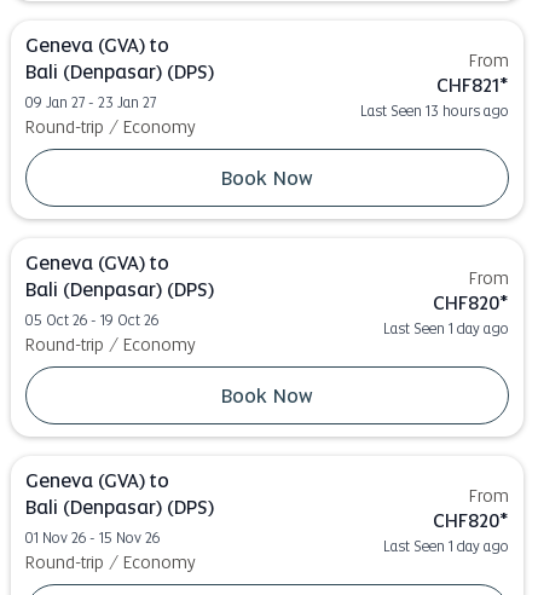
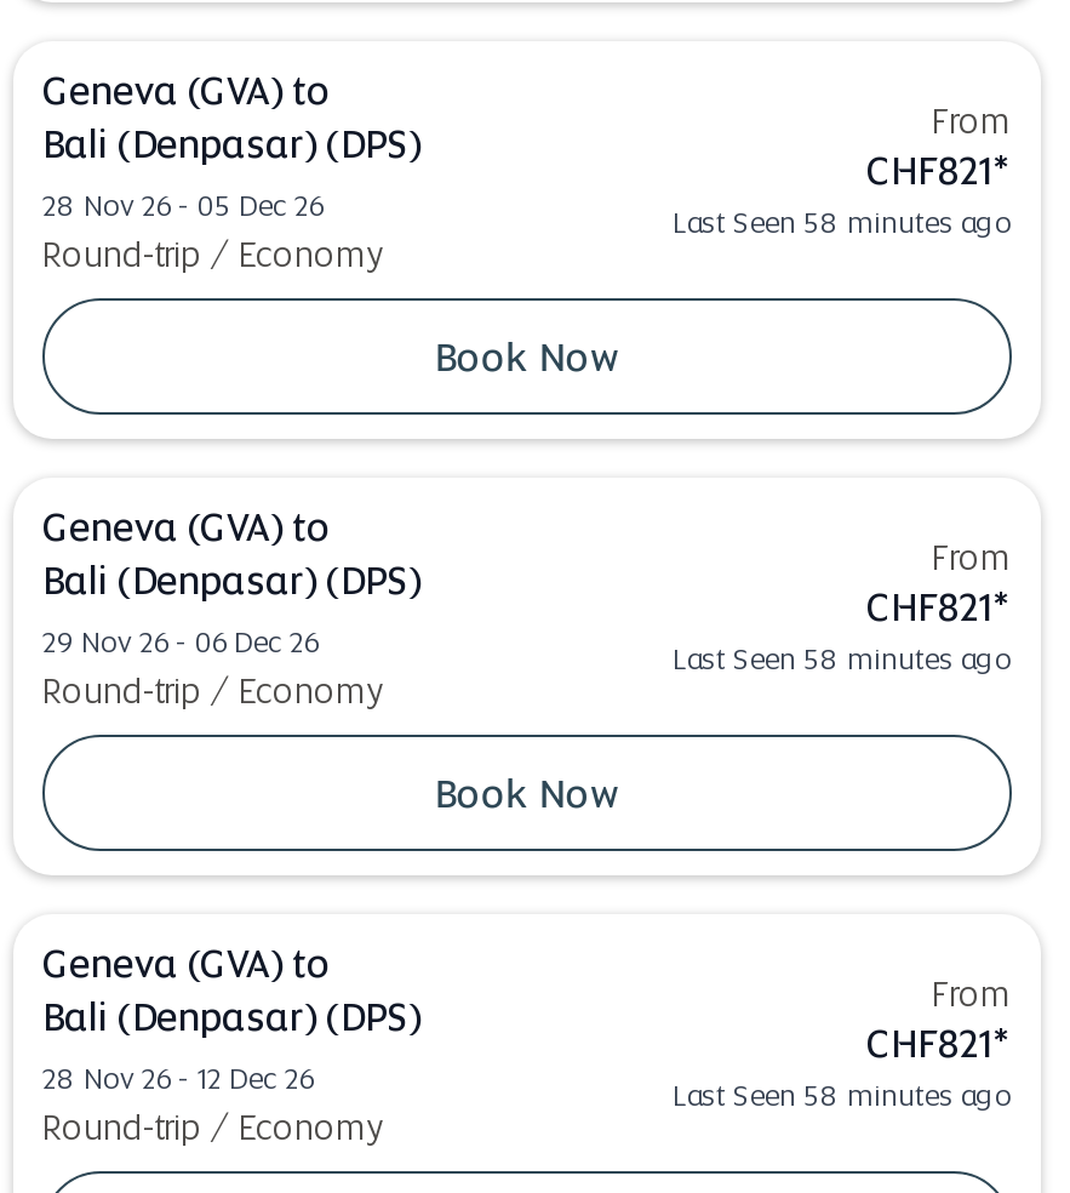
- 09 Jan 27 - 23 Jan 27
+ 28 Nov 26 - 05 Dec 26

- Last Seen 13 hours ago
+ Last Seen 58 minutes ago

- CHF820*
- Last Seen 1 day ago
+ CHF821*
+ Last Seen 58 minutes ago

- 05 Oct 26 - 19 Oct 26
+ 29 Nov 26 - 06 Dec 26

- CHF820*
- Last Seen 1 day ago
+ CHF821*
+ Last Seen 58 minutes ago

- 01 Nov 26 - 15 Nov 26
+ 28 Nov 26 - 12 Dec 26
